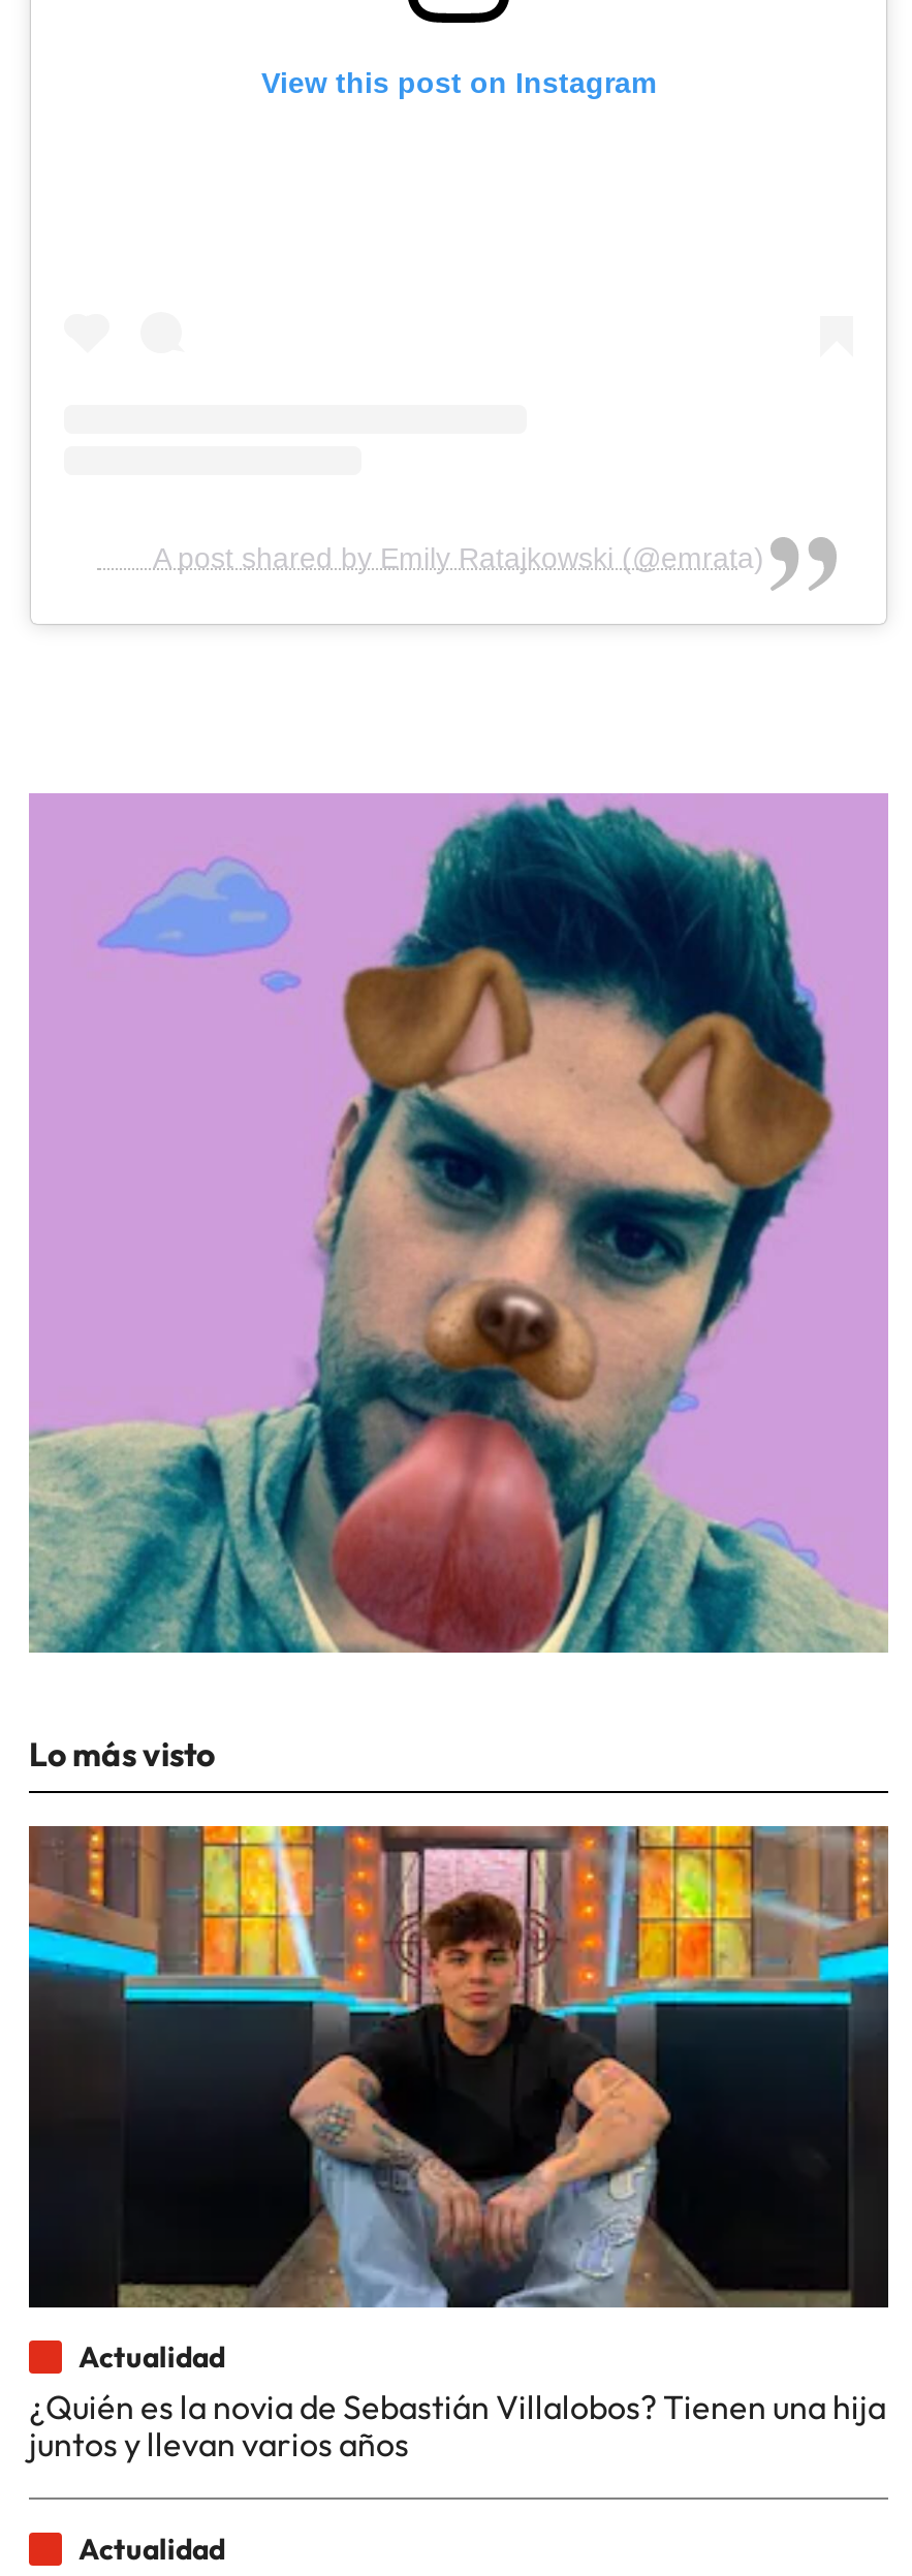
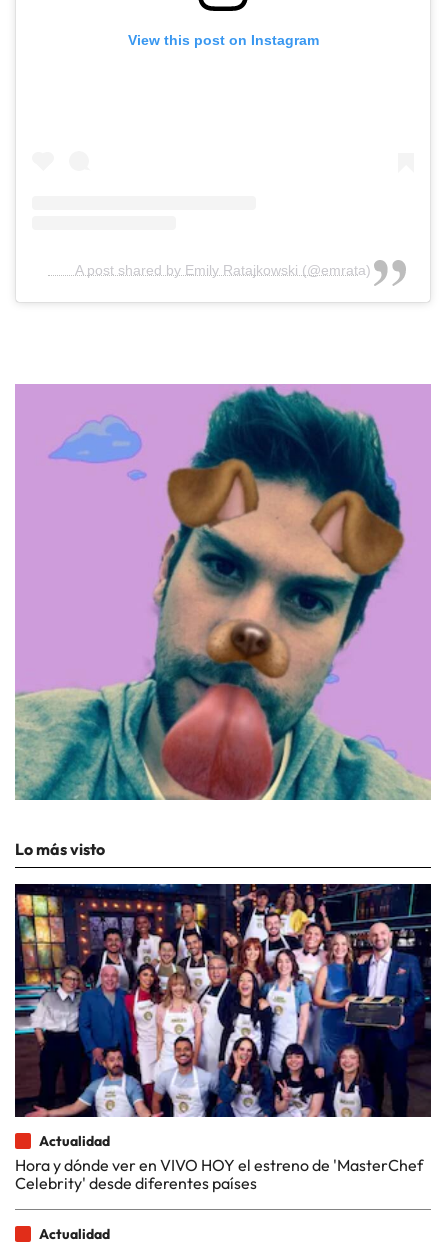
- [image]
- ¿Quién es la novia de Sebastián Villalobos? Tienen una hija
- juntos y llevan varios años
+ [image]
+ Hora y dónde ver en VIVO HOY el estreno de 'MasterChef
+ Celebrity' desde diferentes países
